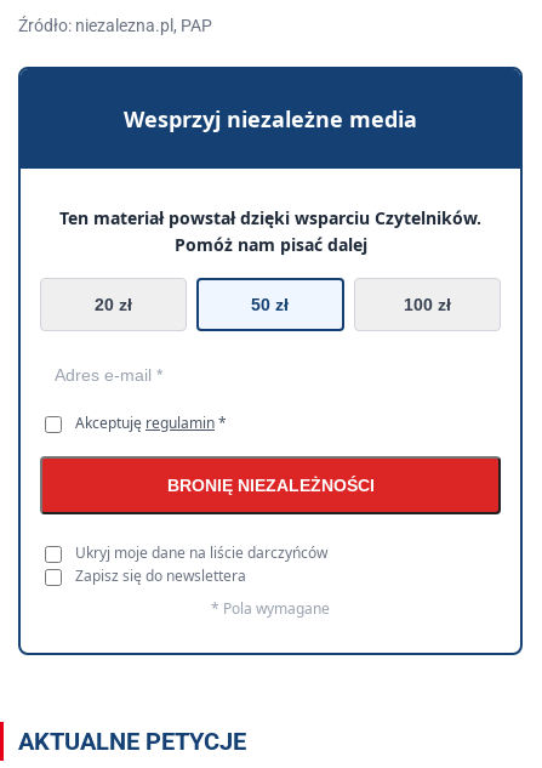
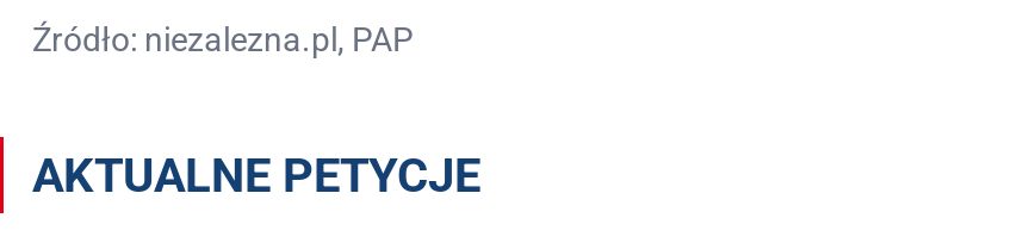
- [image]
- Wesprzyj niezależne media
- Ten materiał powstał dzięki wsparciu Czytelników.
- Pomóż nam pisać dalej
- 20 zł
- 50 zł
- 100 zł

- Akceptuję regulamin *
- BRONIĘ NIEZALEŻNOŚCI
- Ukryj moje dane na liście darczyńców
- Zapisz się do newslettera
- * Pola wymagane
